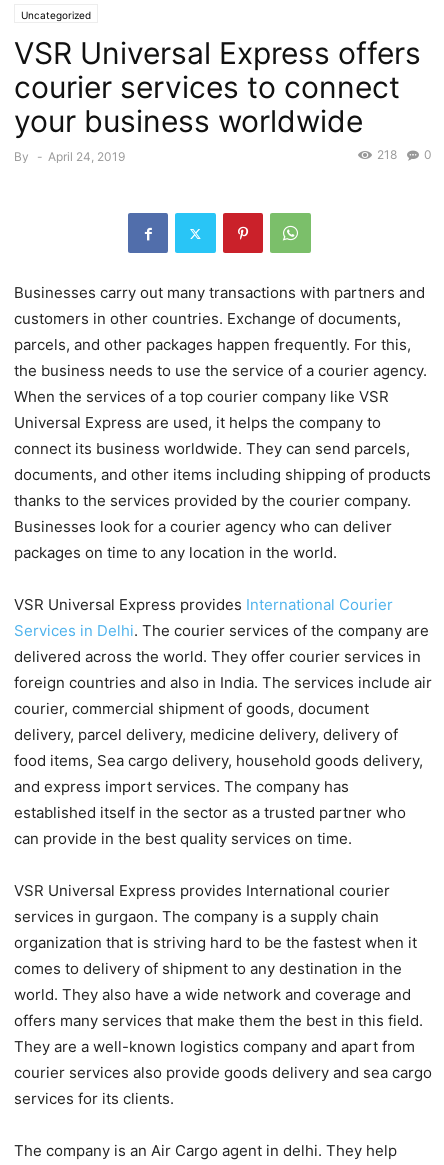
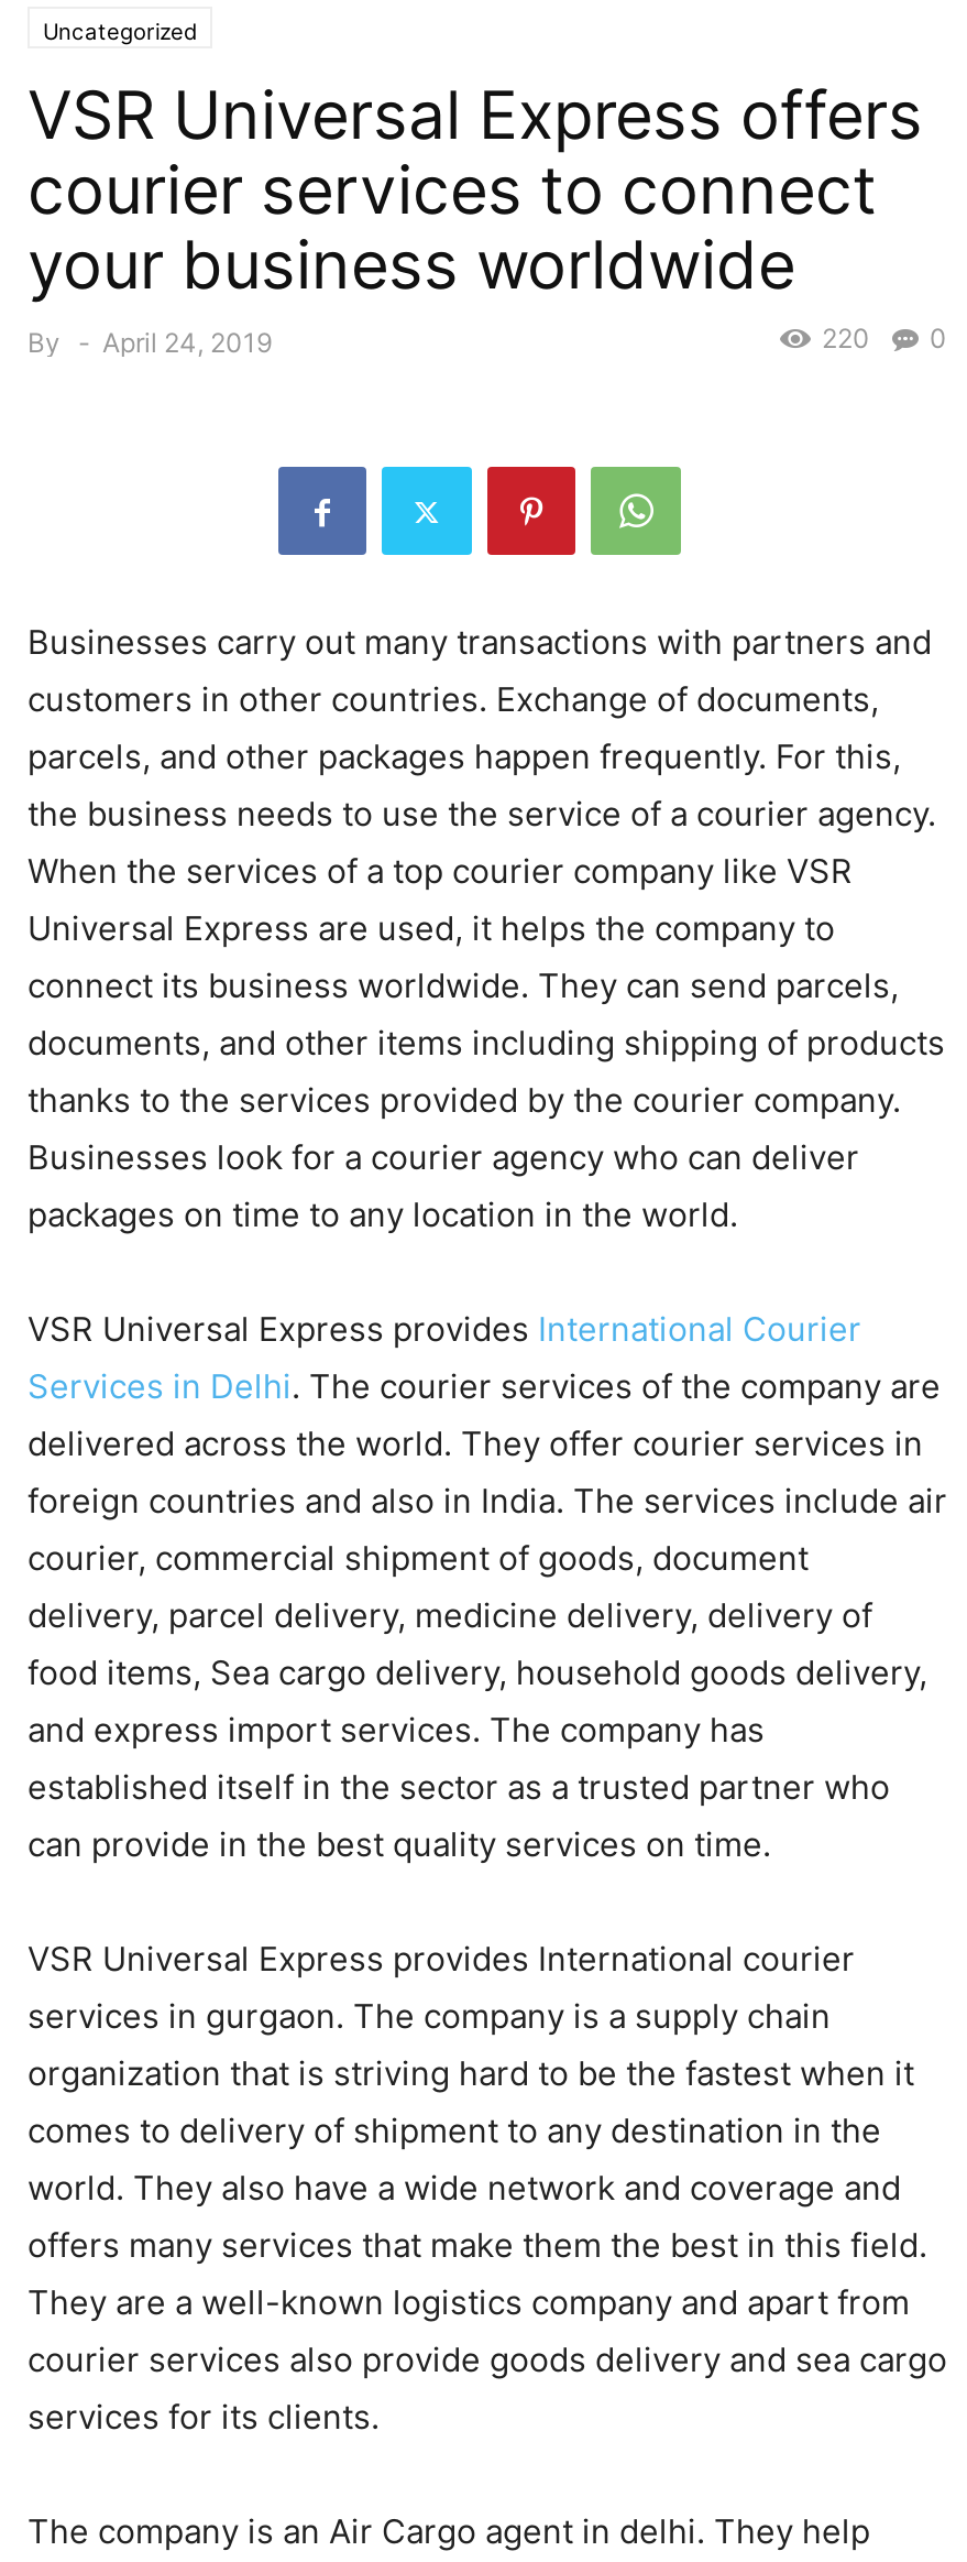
- 218 0
+ 220 0
